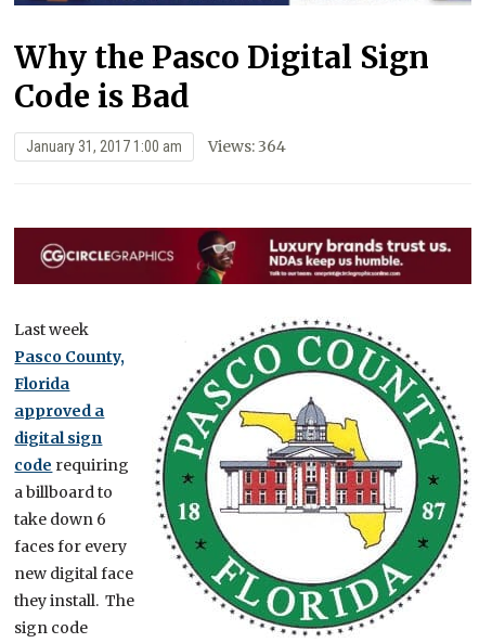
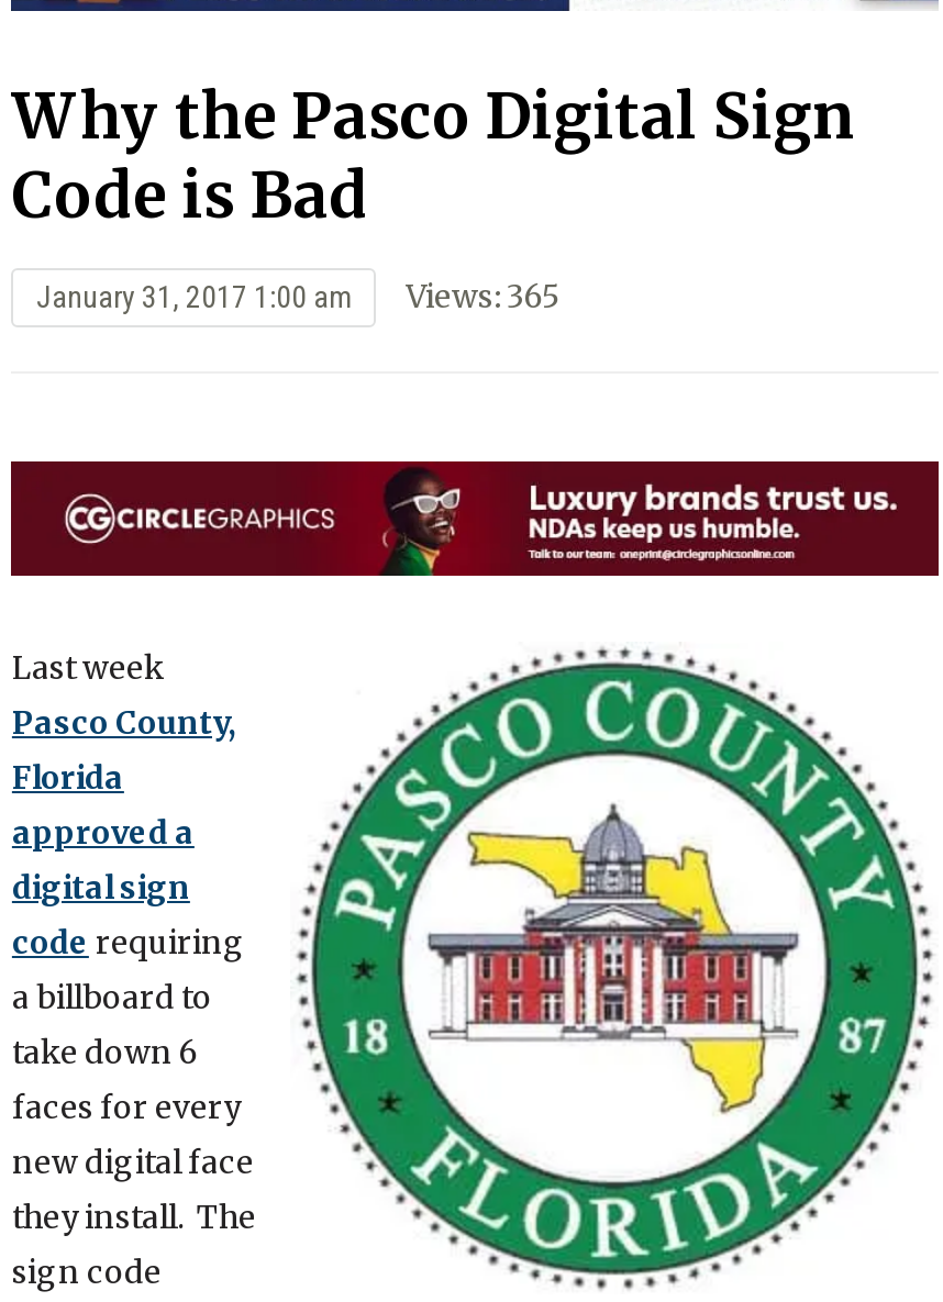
- January 31, 2017 1:00 am Views: 364
+ January 31, 2017 1:00 am Views: 365
